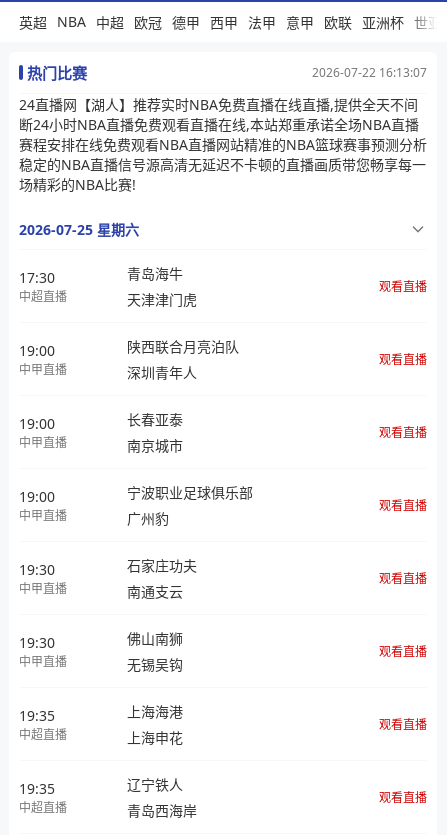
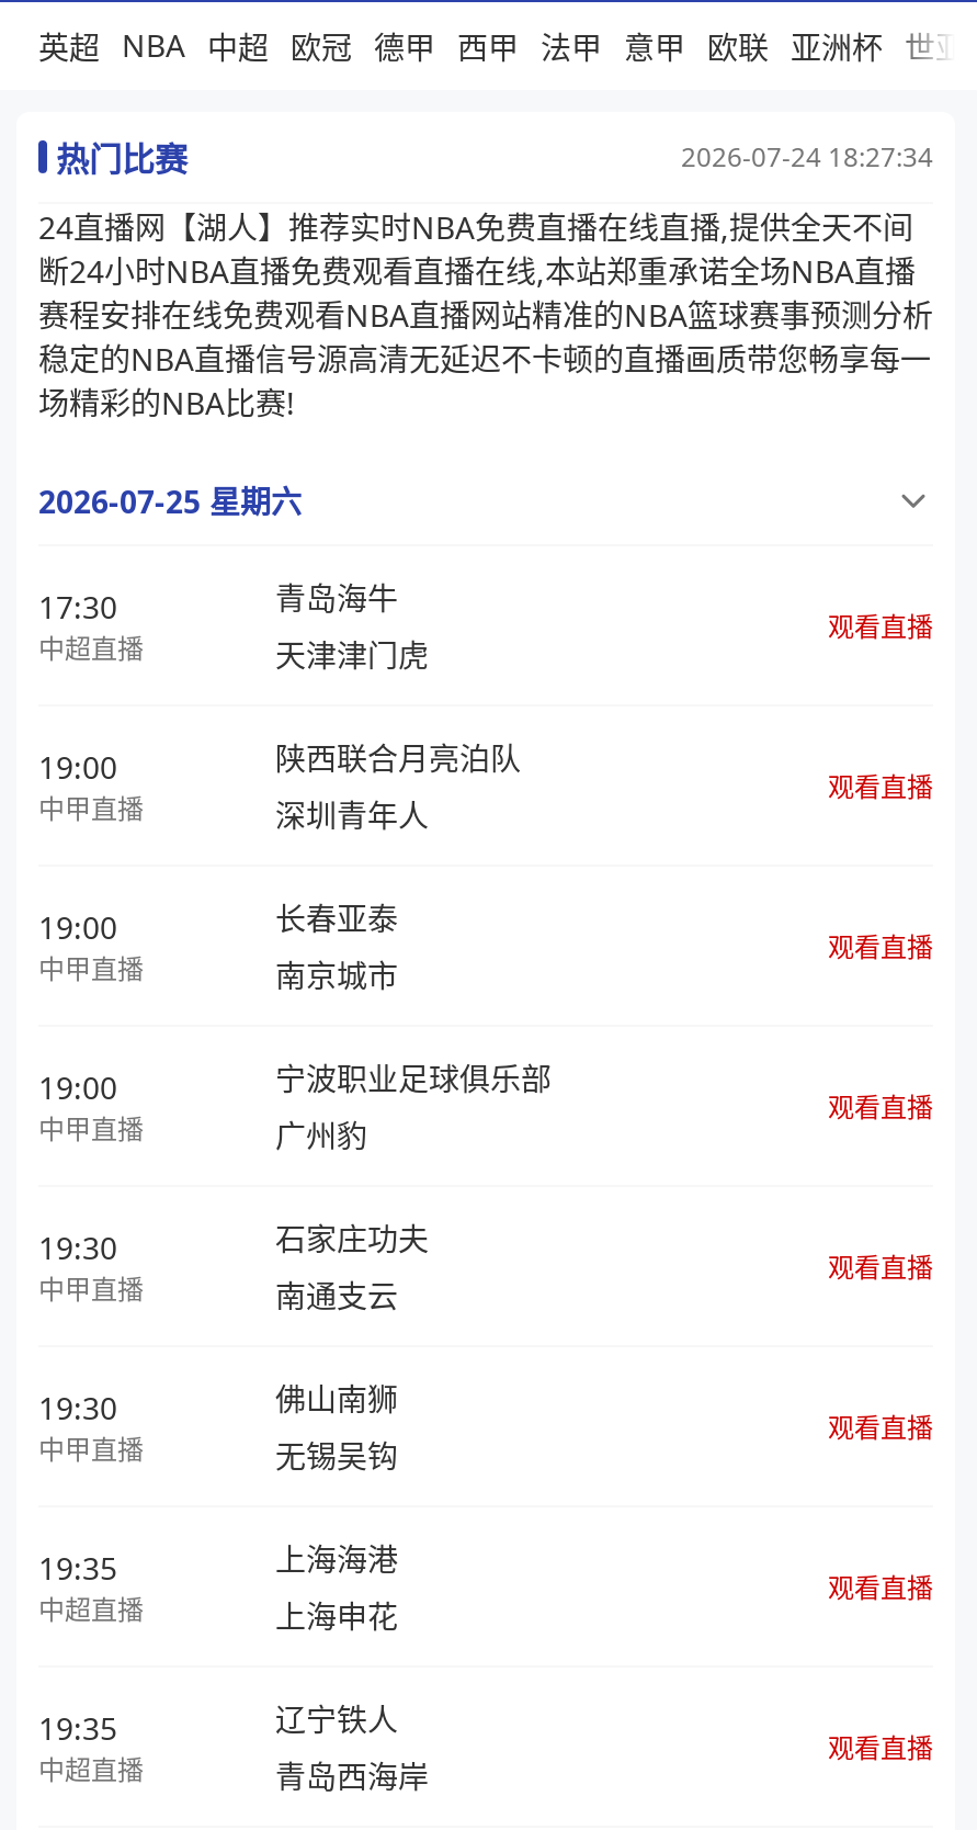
- 2026-07-22 16:13:07
+ 2026-07-24 18:27:34
